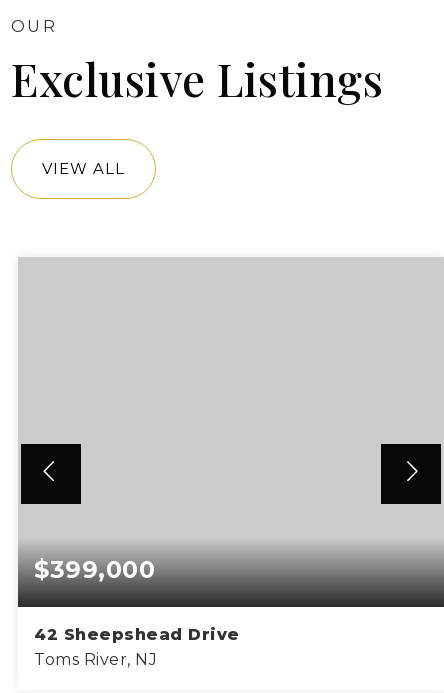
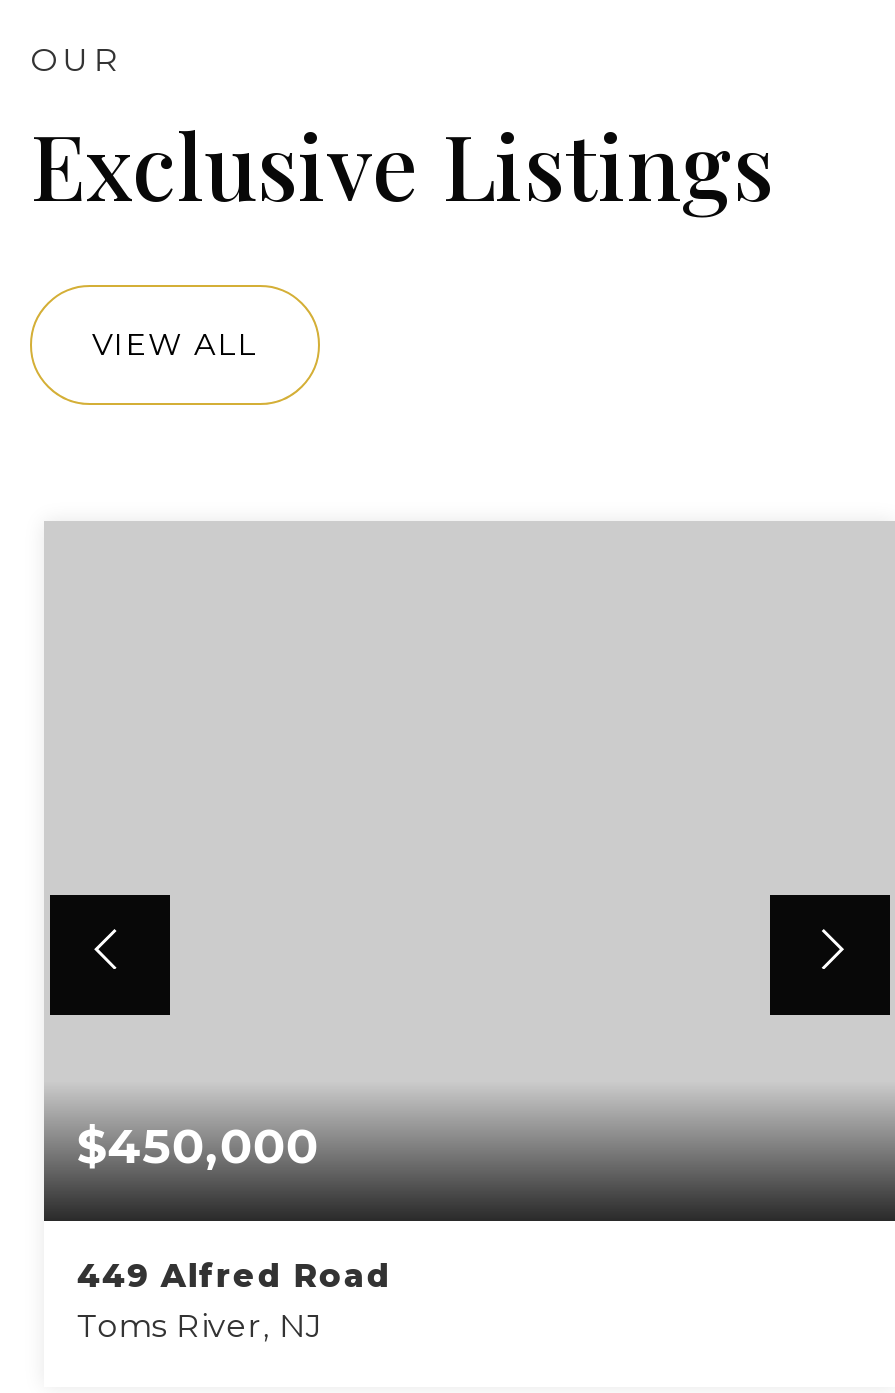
- $399,000
+ $450,000

- 42 Sheepshead Drive
+ 449 Alfred Road
